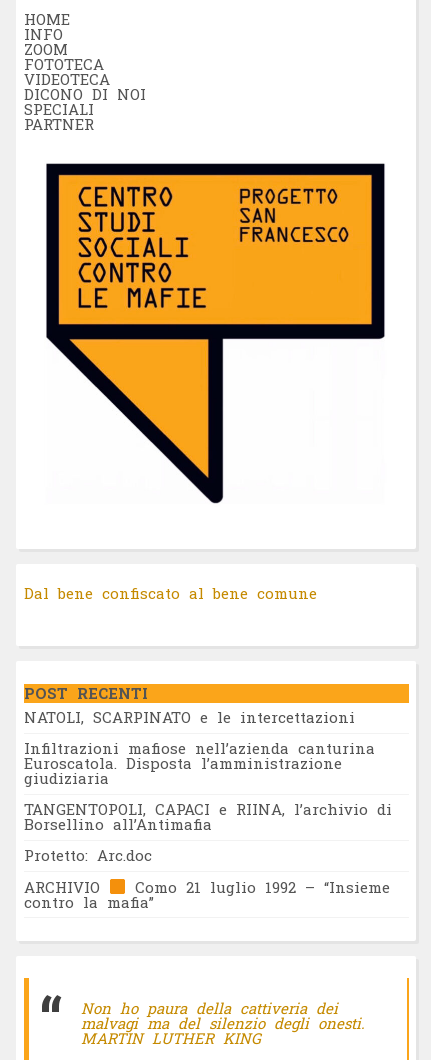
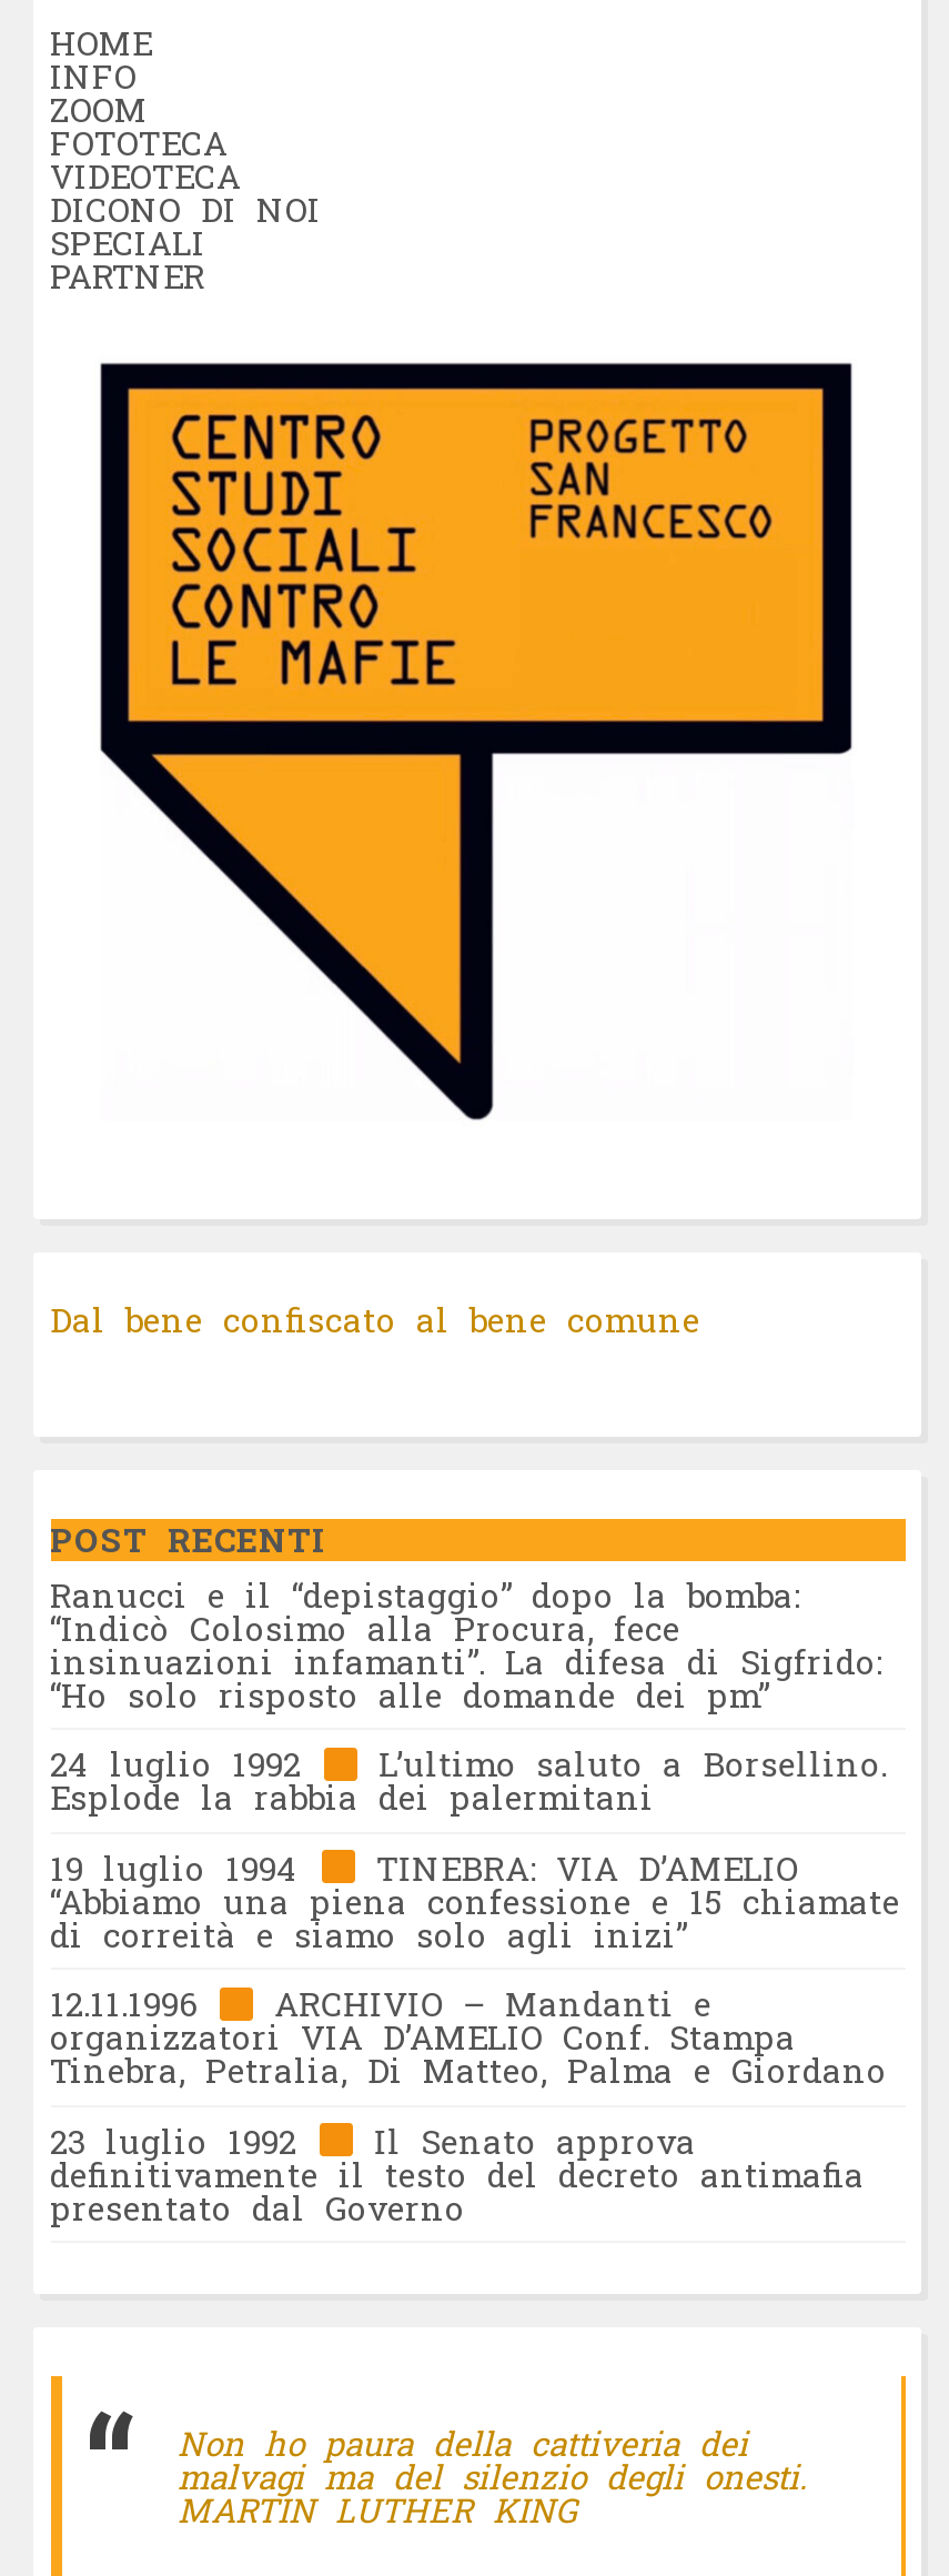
- NATOLI, SCARPINATO e le intercettazioni
+ Ranucci e il “depistaggio” dopo la bomba:
+ “Indicò Colosimo alla Procura, fece
+ insinuazioni infamanti”. La difesa di Sigfrido:
+ “Ho solo risposto alle domande dei pm”

- Infiltrazioni mafiose nell’azienda canturina
- Euroscatola. Disposta l’amministrazione
- giudiziaria
+ 24 luglio 1992
+ L’ultimo saluto a Borsellino.
+ Esplode la rabbia dei palermitani

- TANGENTOPOLI, CAPACI e RIINA, l’archivio di
- Borsellino all’Antimafia
+ 19 luglio 1994
+ TINEBRA: VIA D’AMELIO
+ “Abbiamo una piena confessione e 15 chiamate
+ di correità e siamo solo agli inizi”

- Protetto: Arc.doc
+ 12.11.1996
+ ARCHIVIO – Mandanti e
+ organizzatori VIA D’AMELIO Conf. Stampa
+ Tinebra, Petralia, Di Matteo, Palma e Giordano

- ARCHIVIO
- Como 21 luglio 1992 – “Insieme
- contro la mafia”
+ 23 luglio 1992
+ Il Senato approva
+ definitivamente il testo del decreto antimafia
+ presentato dal Governo
